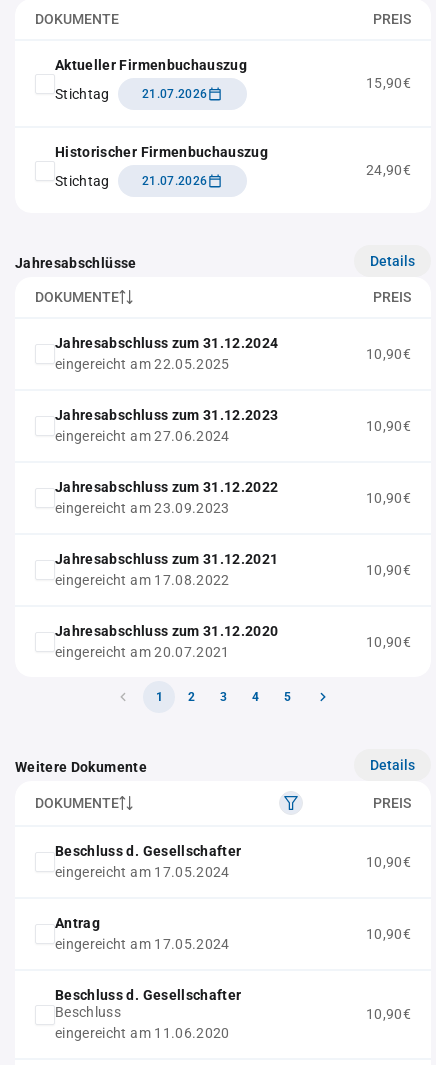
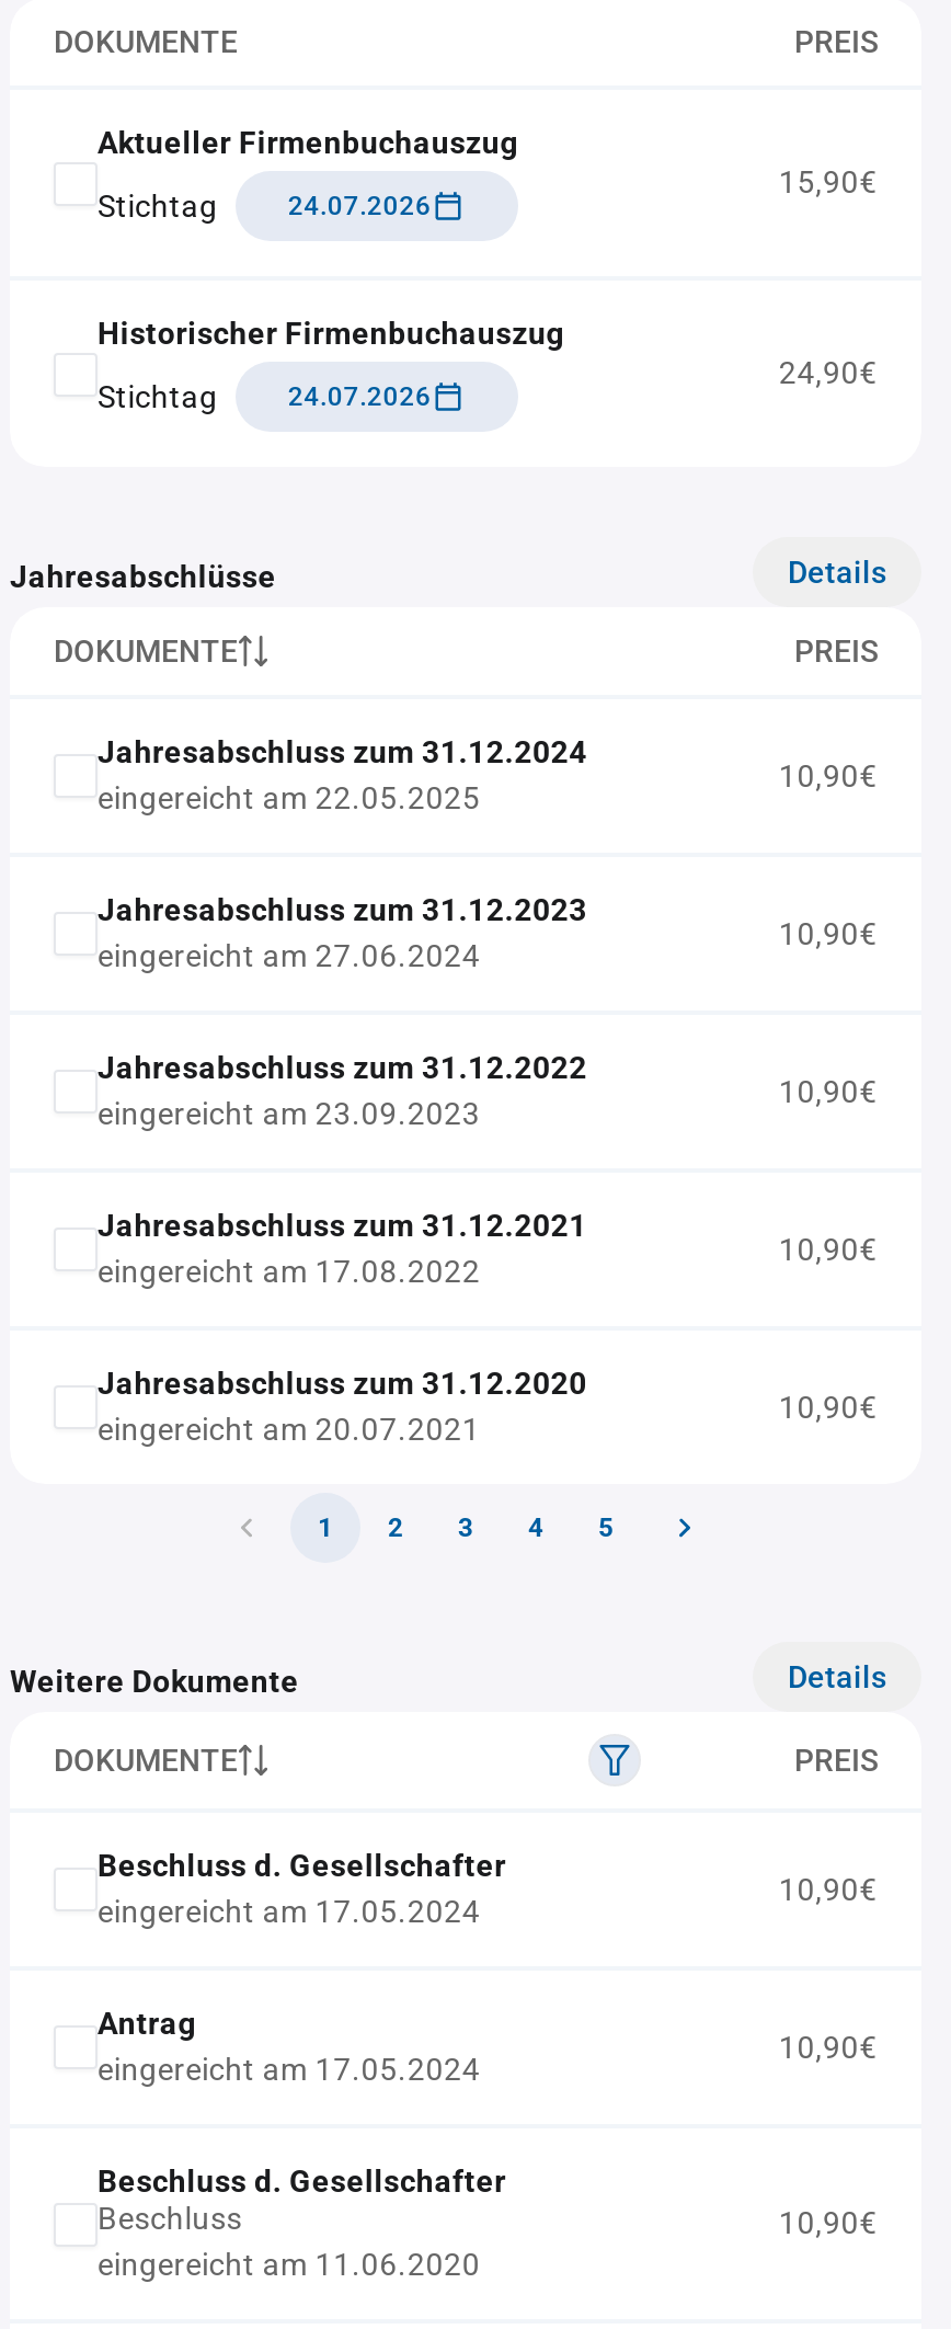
- 21.07.2026
+ 24.07.2026

- 21.07.2026
+ 24.07.2026
